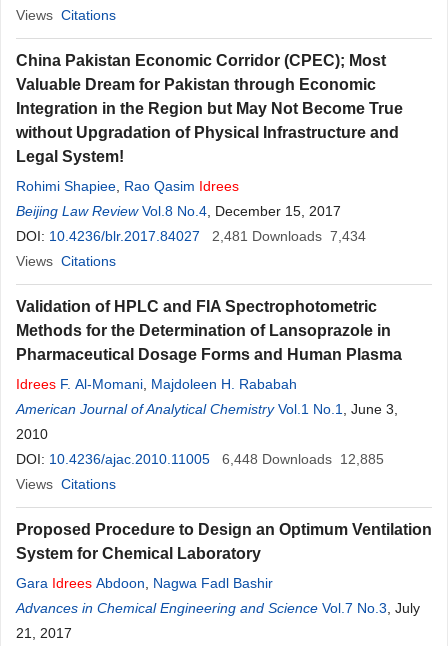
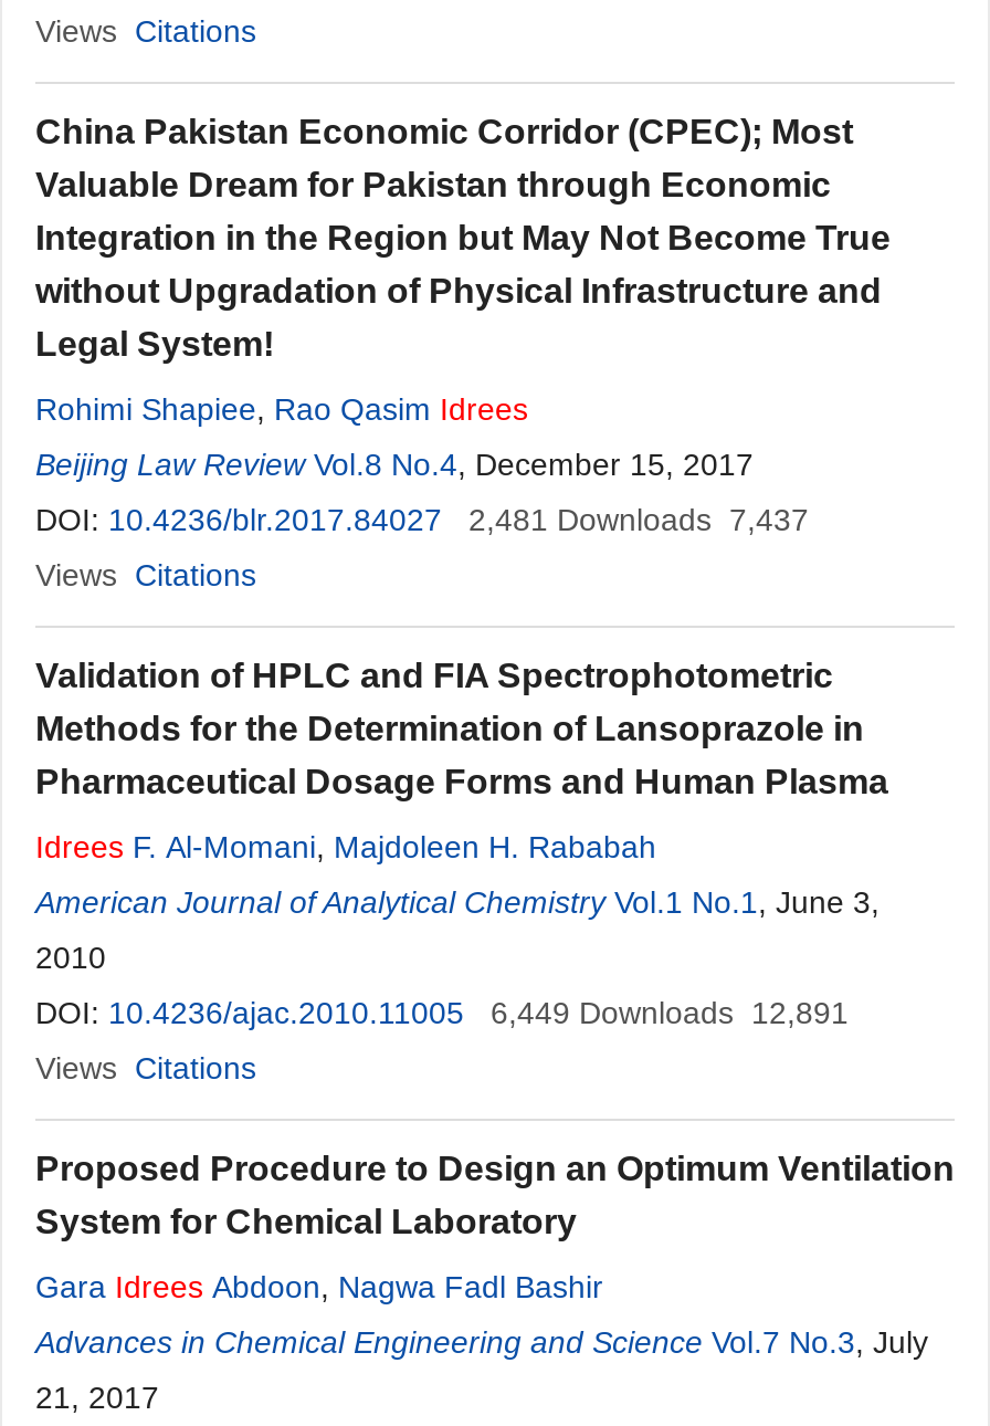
- DOI: 10.4236/blr.2017.84027 2,481 Downloads 7,434
+ DOI: 10.4236/blr.2017.84027 2,481 Downloads 7,437

- DOI: 10.4236/ajac.2010.11005 6,448 Downloads 12,885
+ DOI: 10.4236/ajac.2010.11005 6,449 Downloads 12,891
